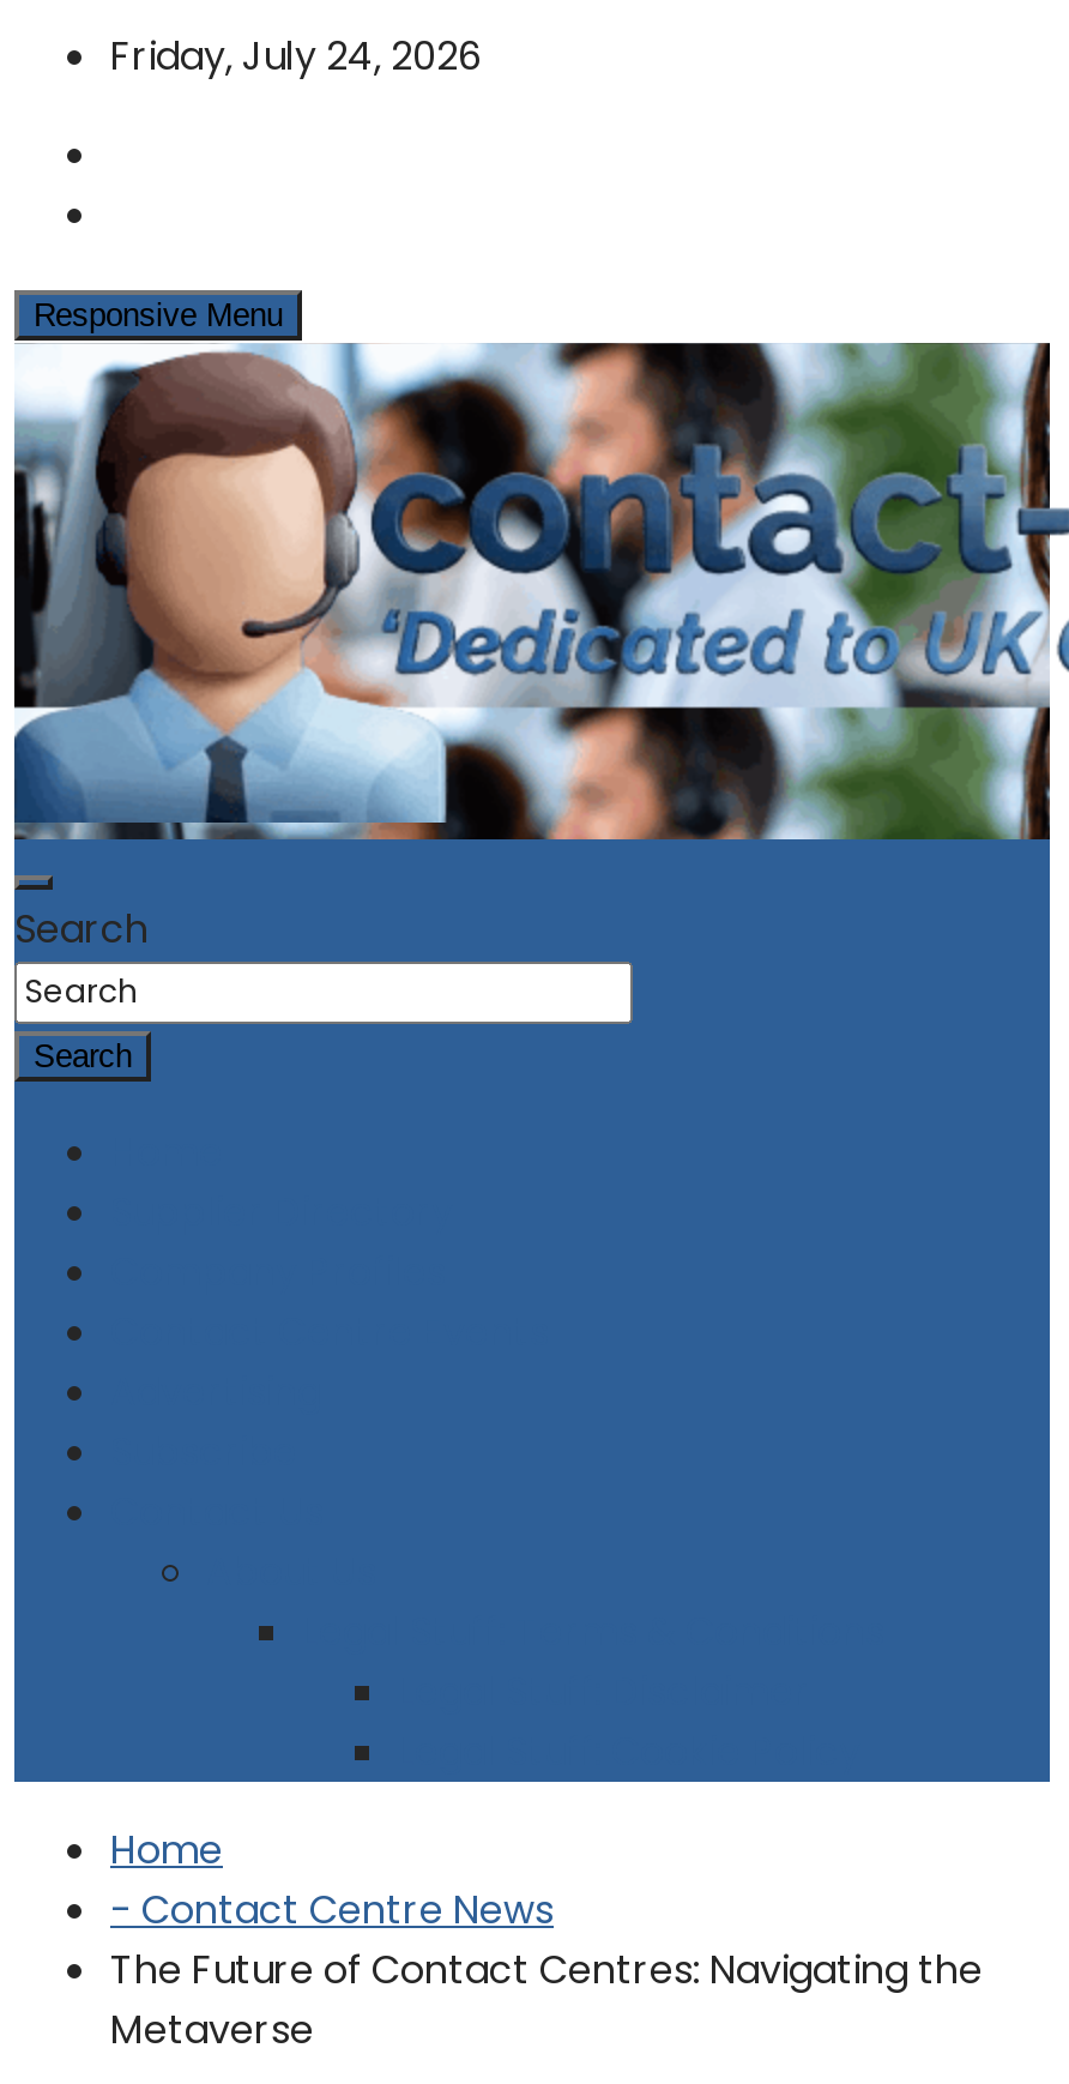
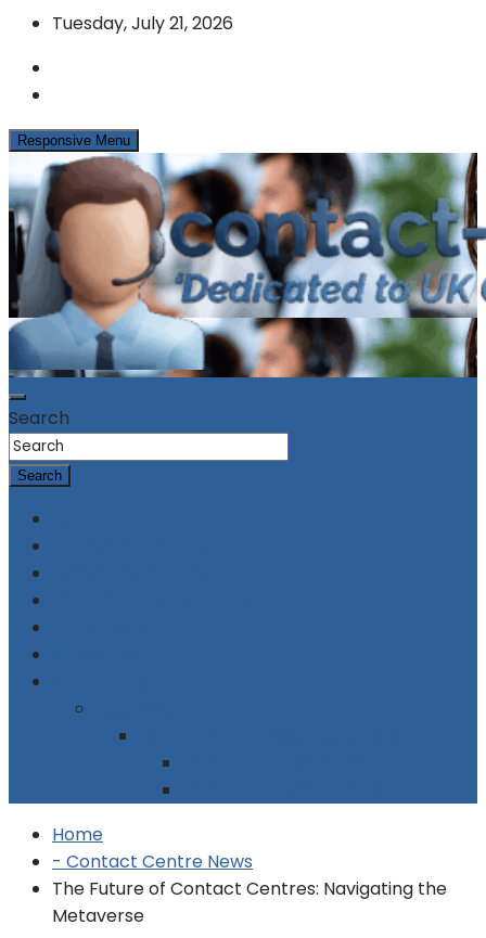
- Friday, July 24, 2026
+ Tuesday, July 21, 2026
